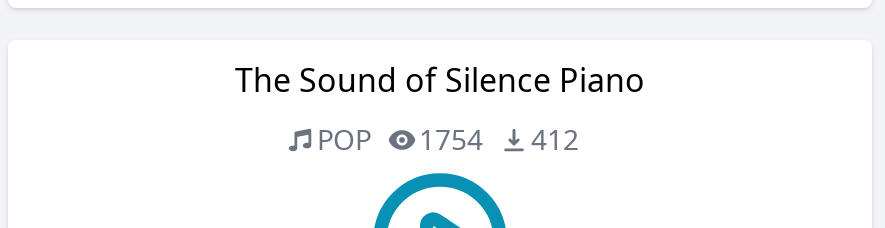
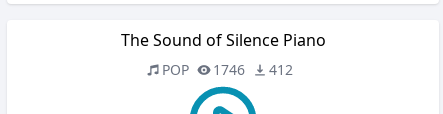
- POP 1754 412
+ POP 1746 412
